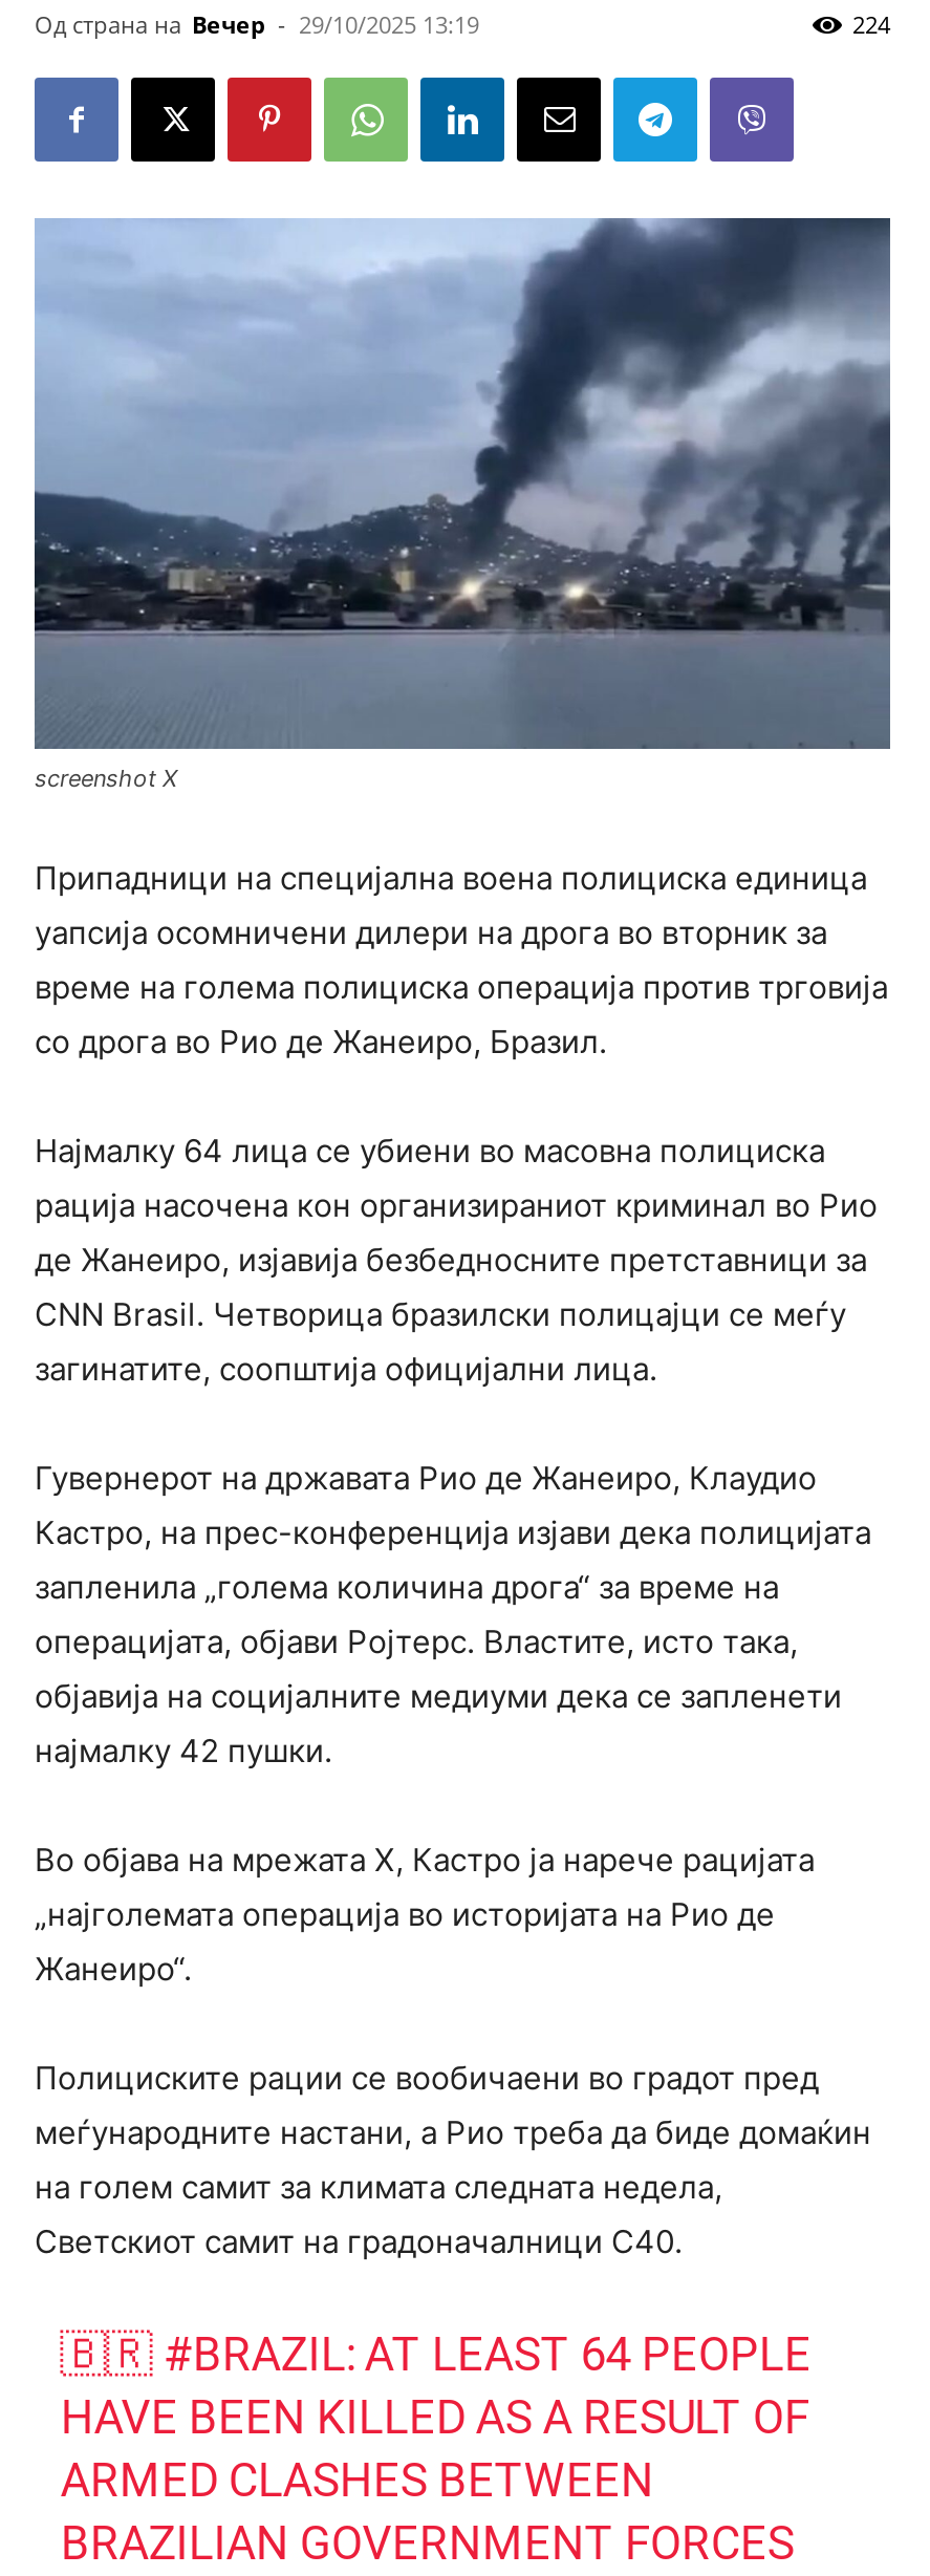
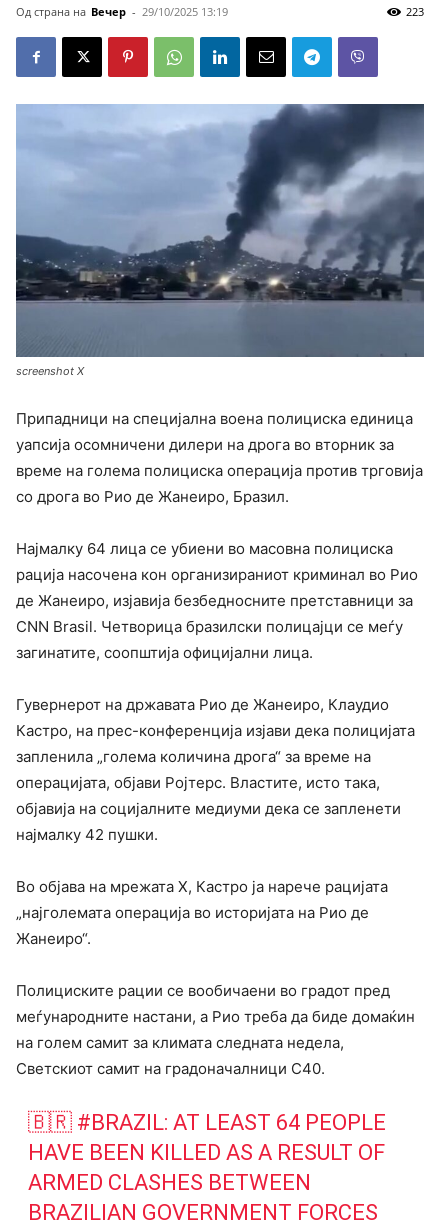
- 224
+ 223
